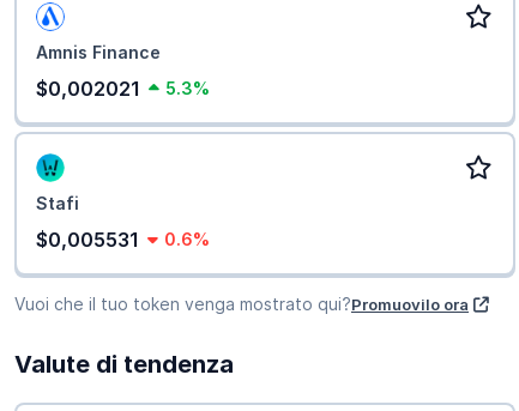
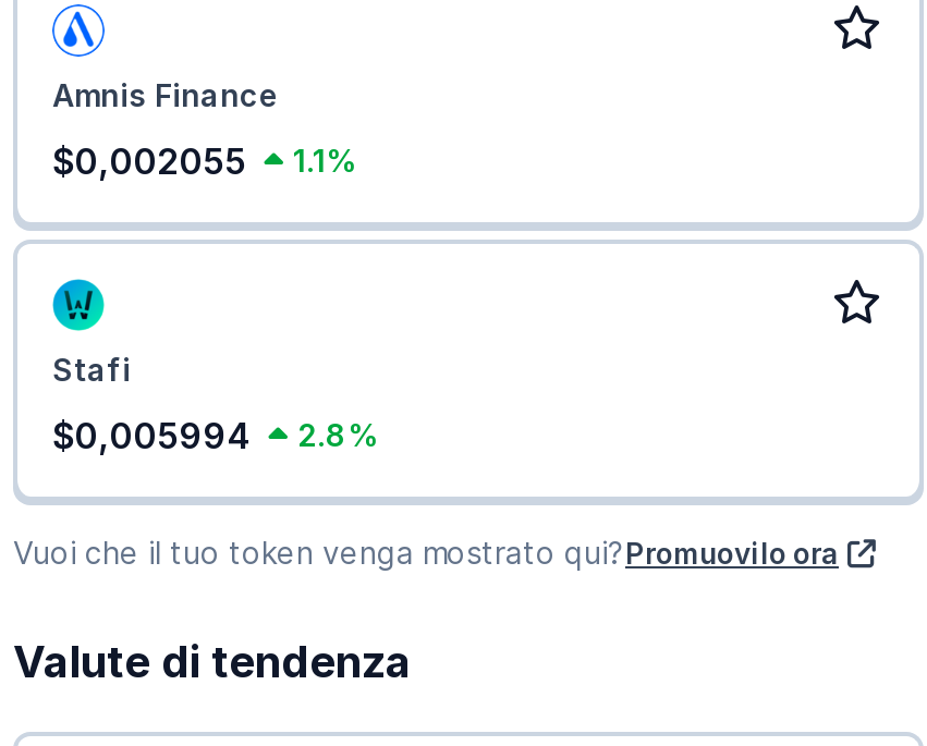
- $0,002021
+ $0,002055

- 5.3%
+ 1.1%

- $0,005531
+ $0,005994

- 0.6%
+ 2.8%
